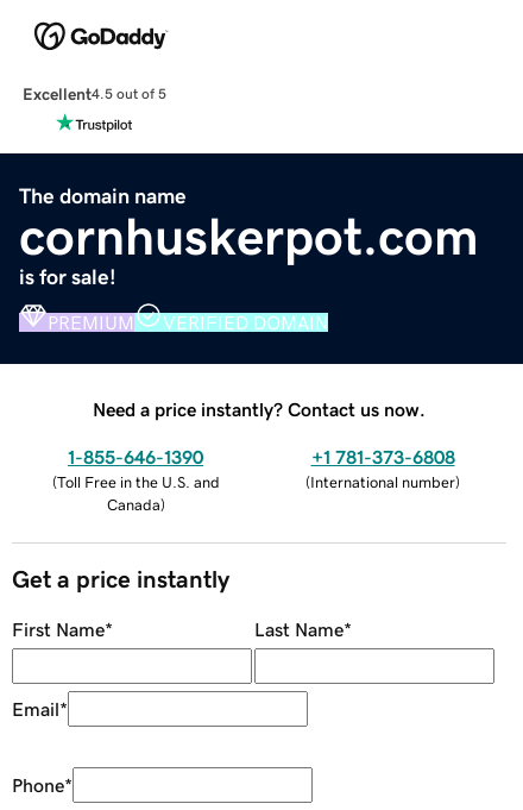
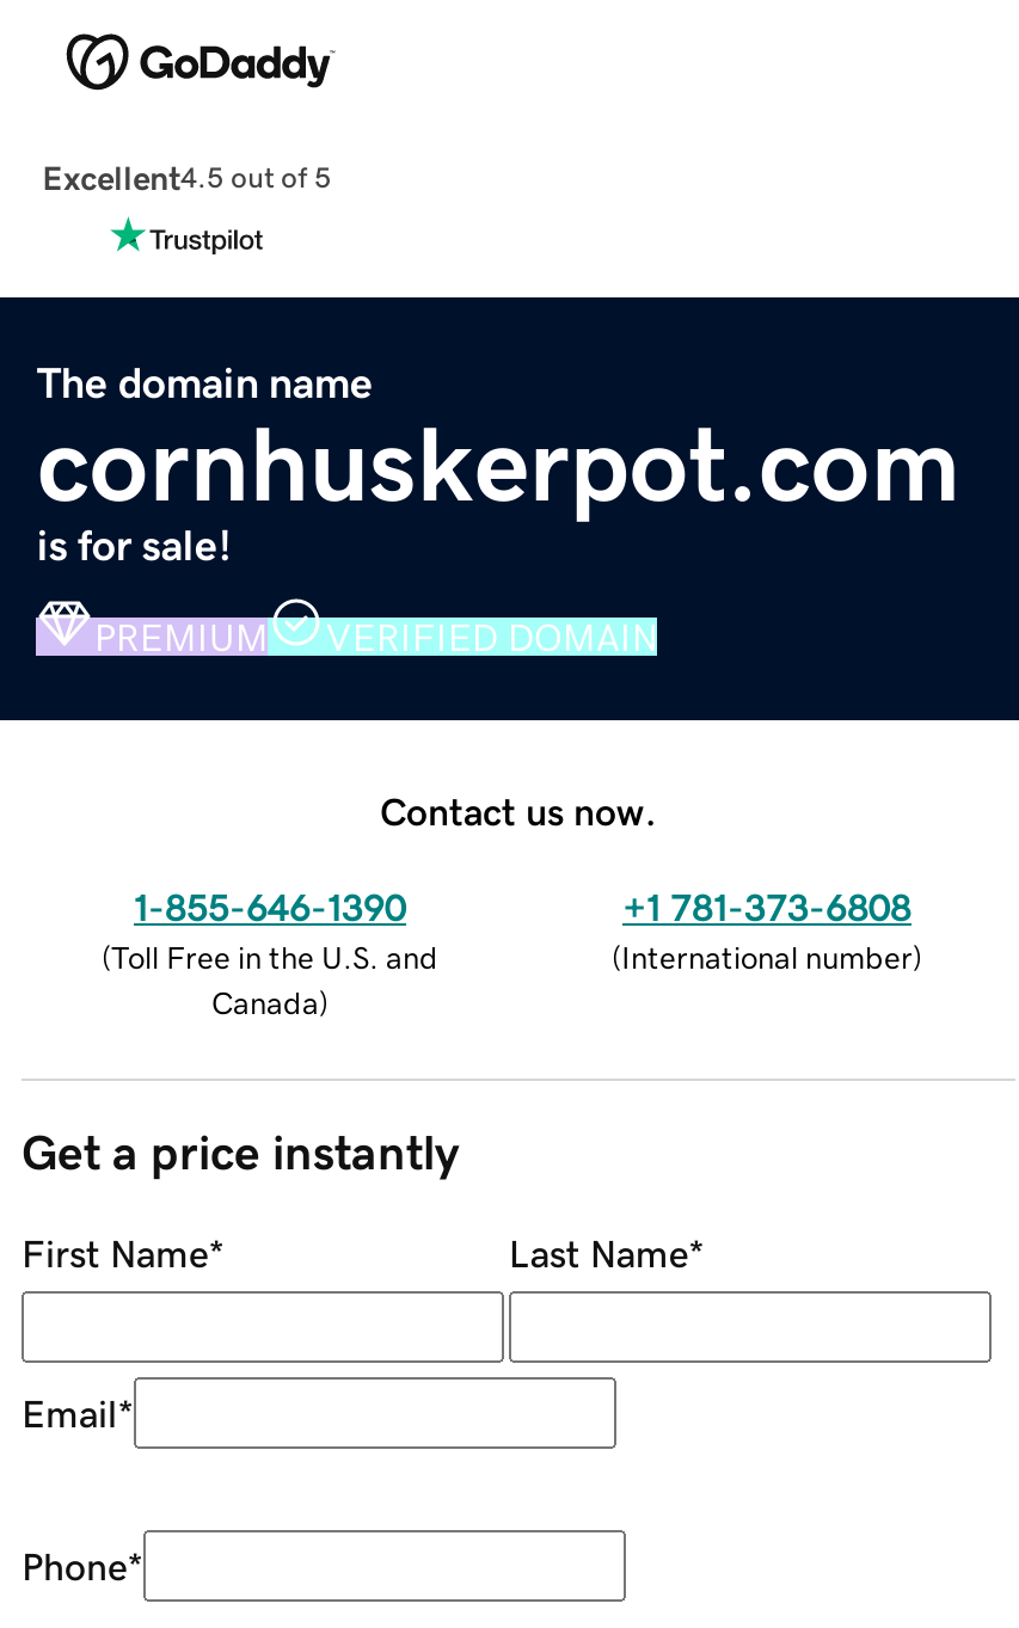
- Need a price instantly? Contact us now.
+ Contact us now.
